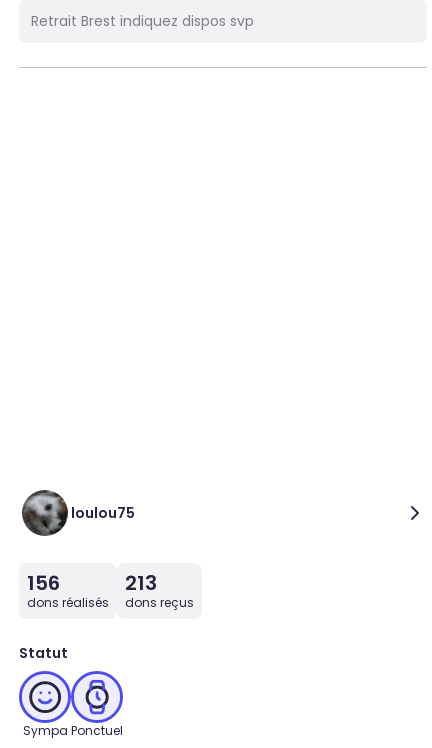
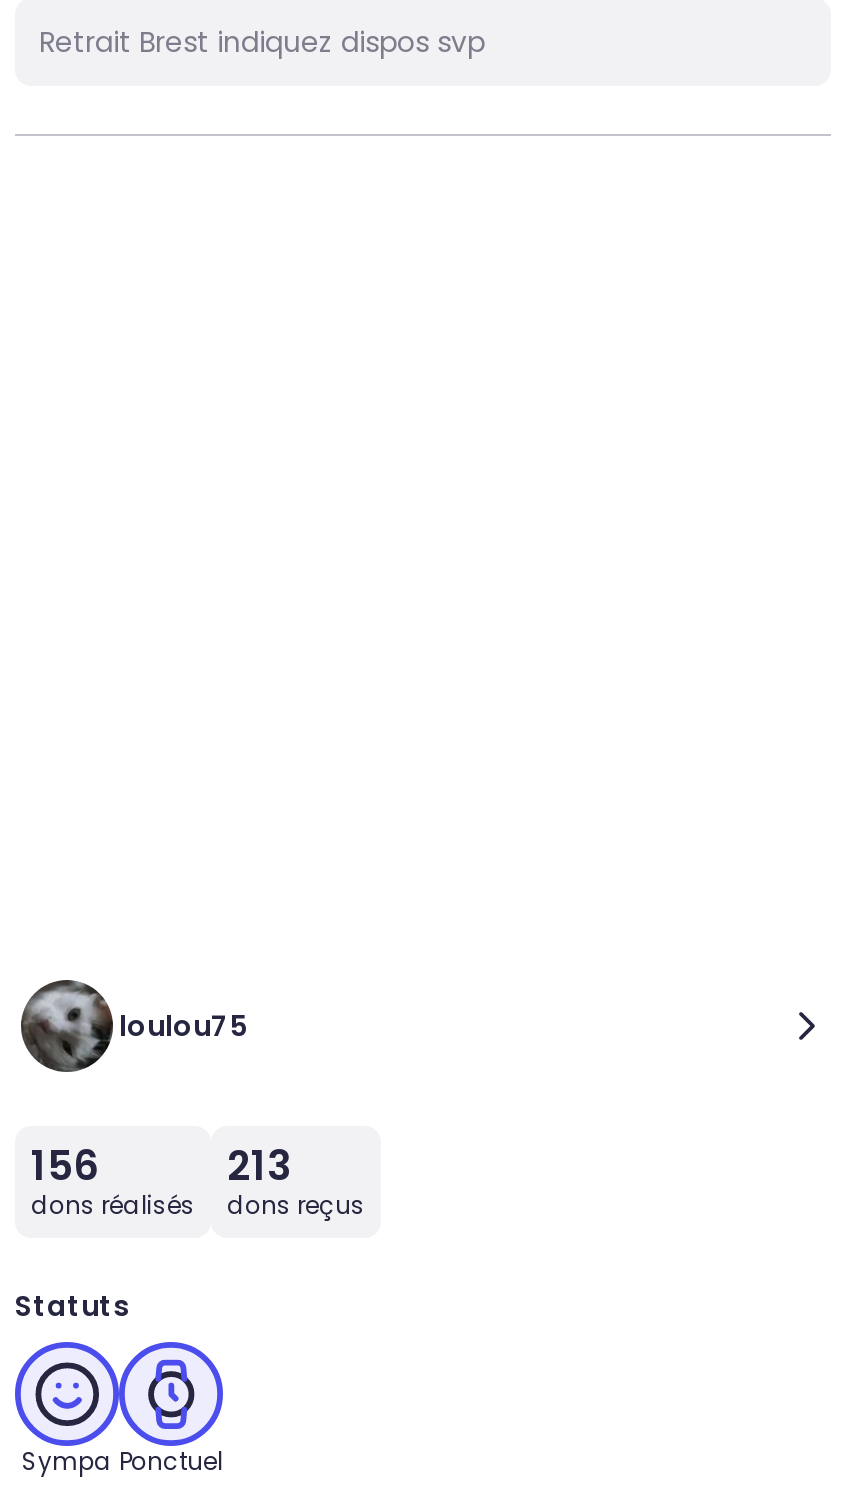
- Statut
+ Statuts
